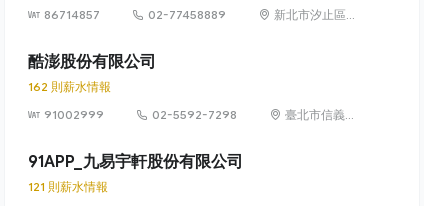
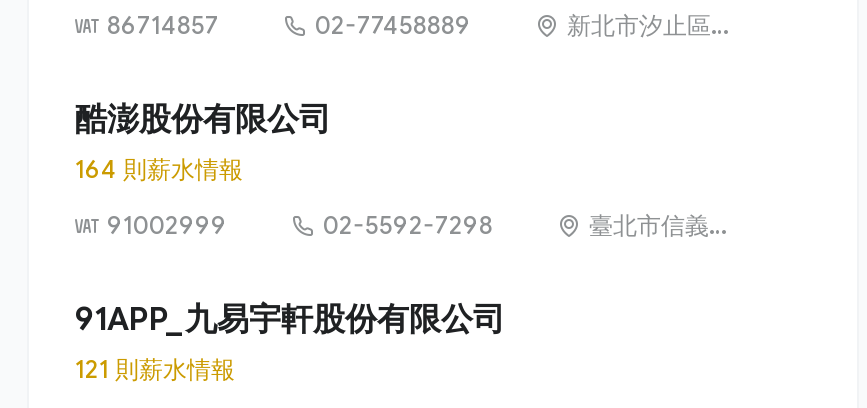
- 162 則薪水情報
+ 164 則薪水情報
